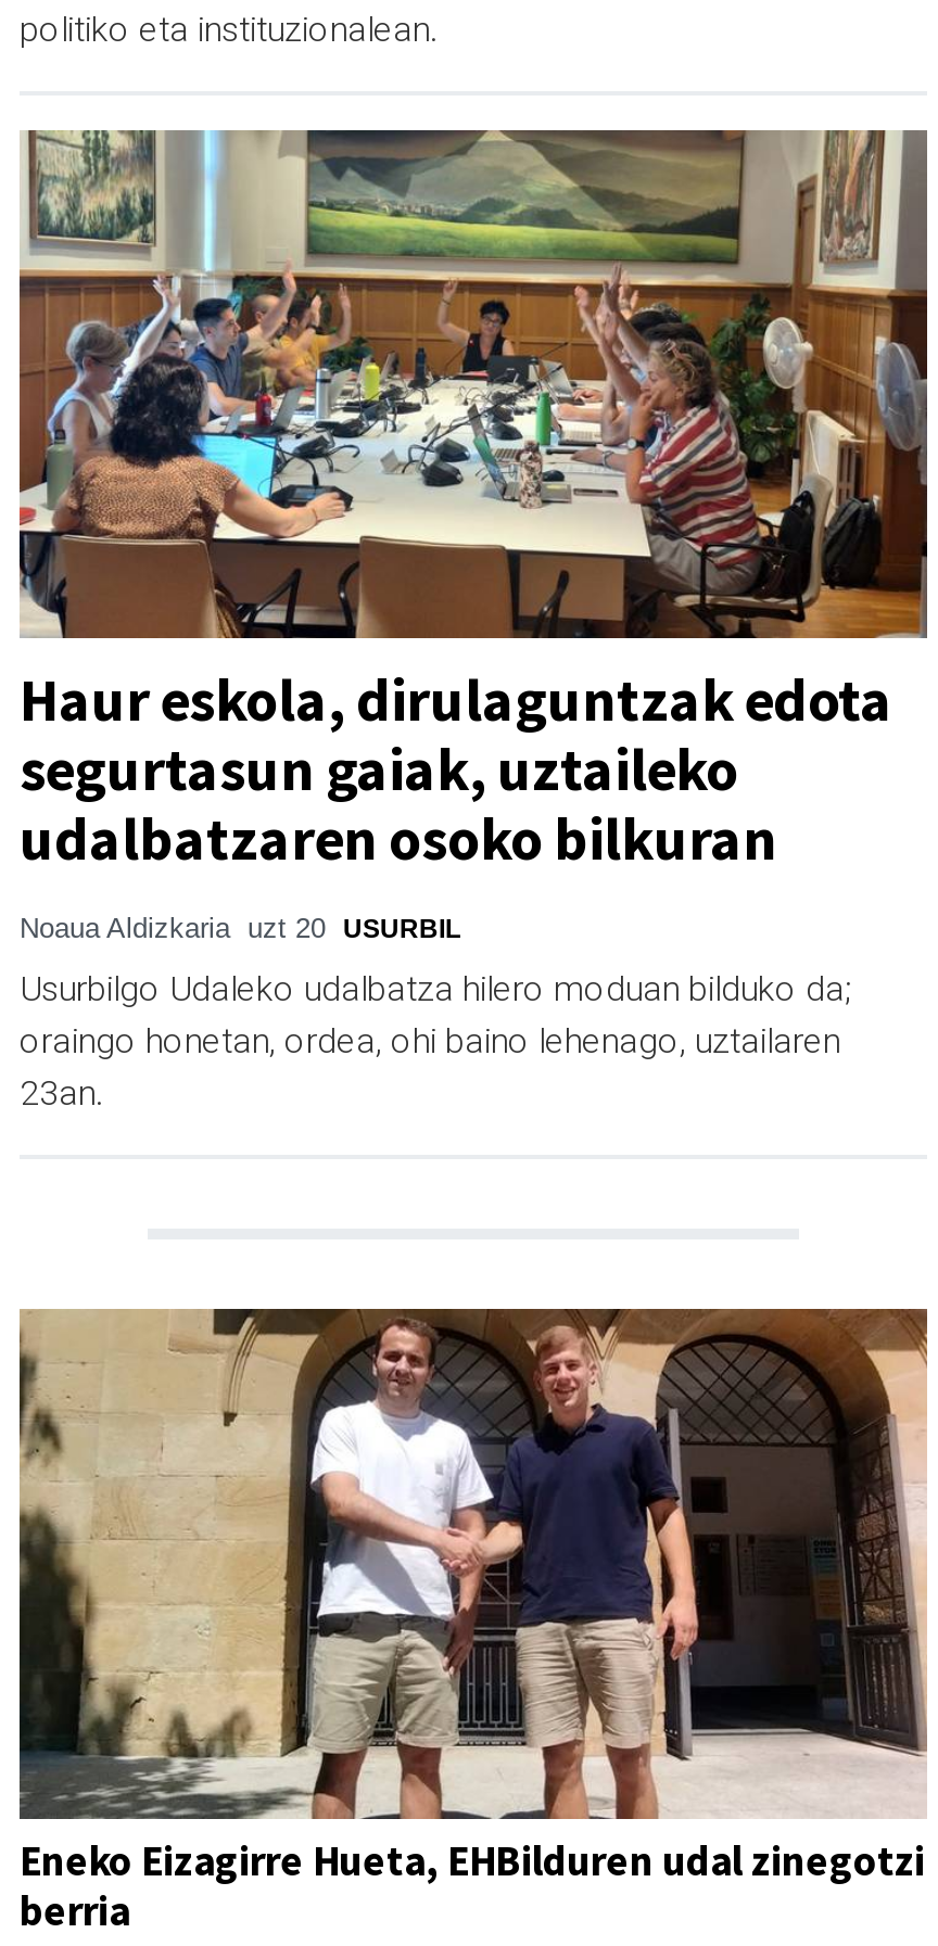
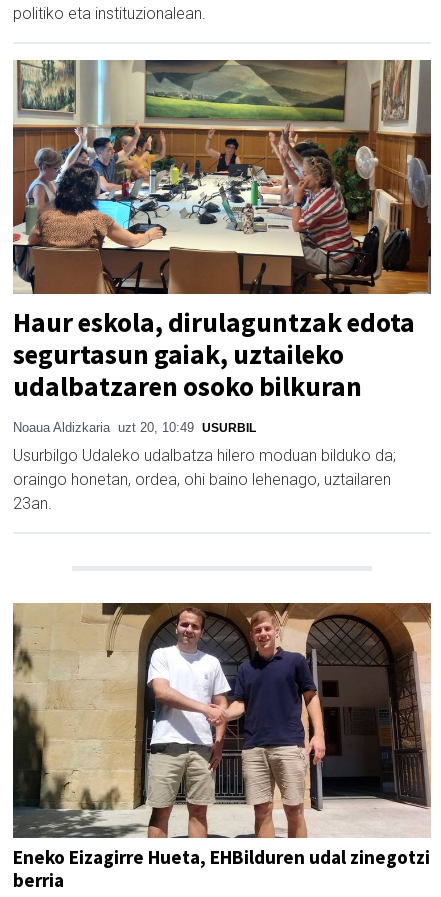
- Noaua Aldizkaria uzt 20 USURBIL
+ Noaua Aldizkaria uzt 20, 10:49 USURBIL
